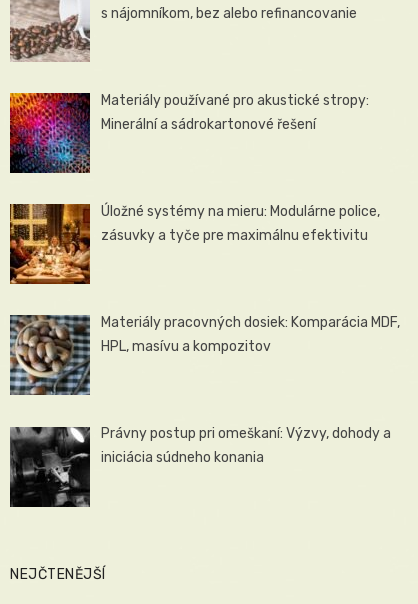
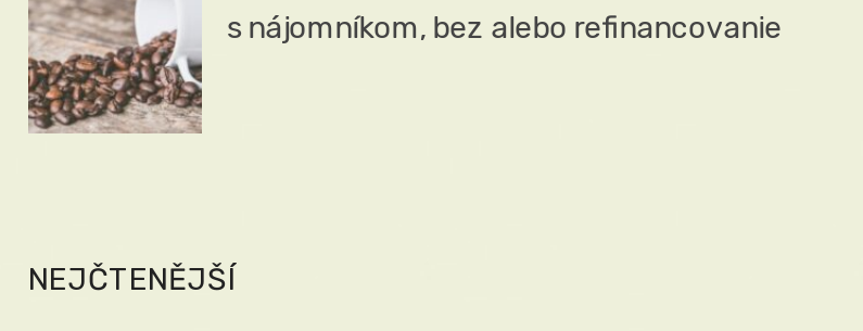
- [image]
- Materiály používané pro akustické stropy:
- Minerální a sádrokartonové řešení

- [image]
- Úložné systémy na mieru: Modulárne police,
- zásuvky a tyče pre maximálnu efektivitu

- [image]
- Materiály pracovných dosiek: Komparácia MDF,
- HPL, masívu a kompozitov

- [image]
- Právny postup pri omeškaní: Výzvy, dohody a
- iniciácia súdneho konania
